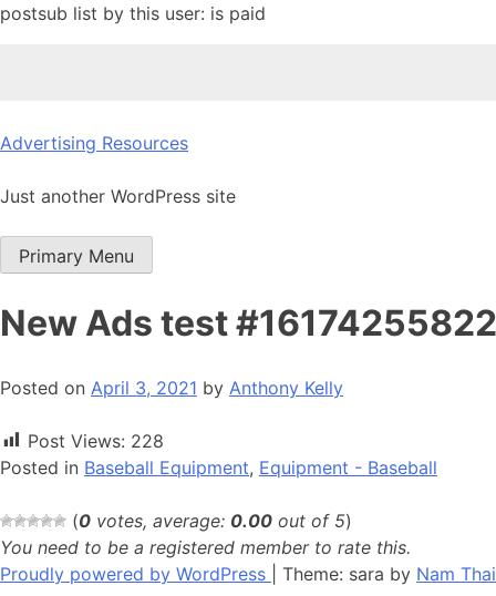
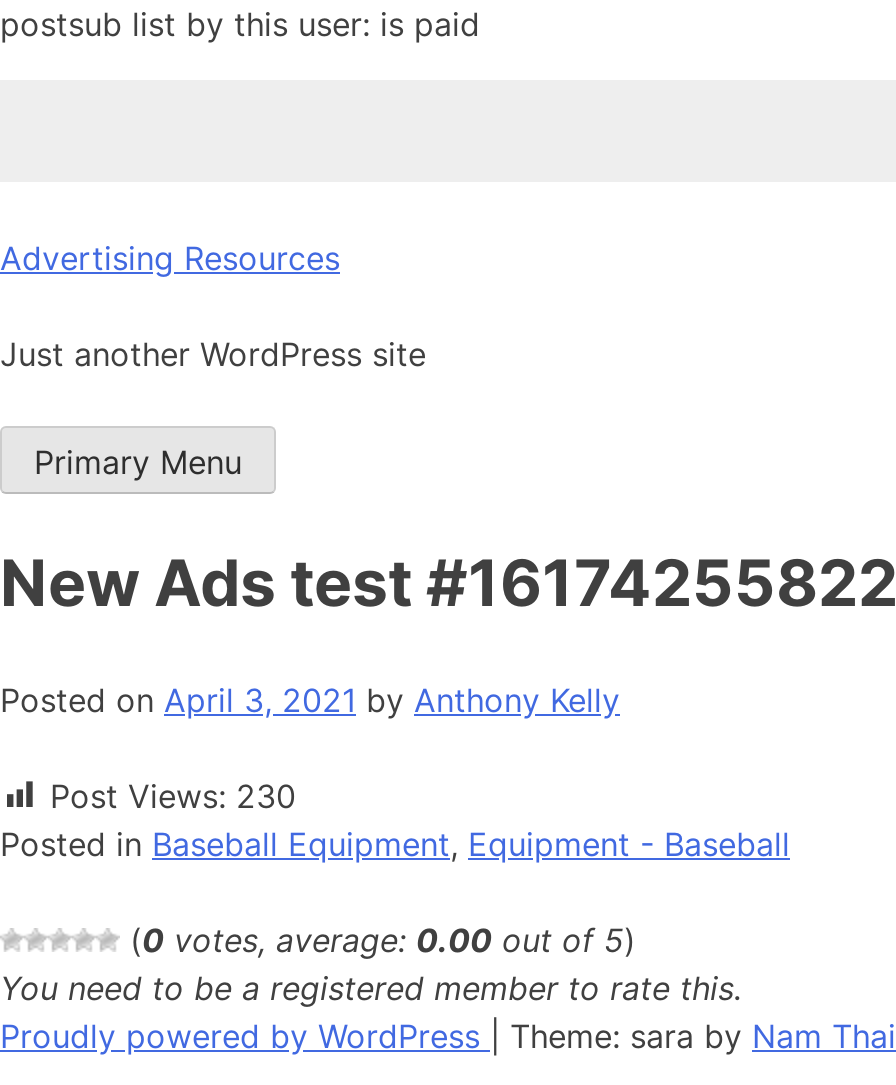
- Post Views: 228
+ Post Views: 230
